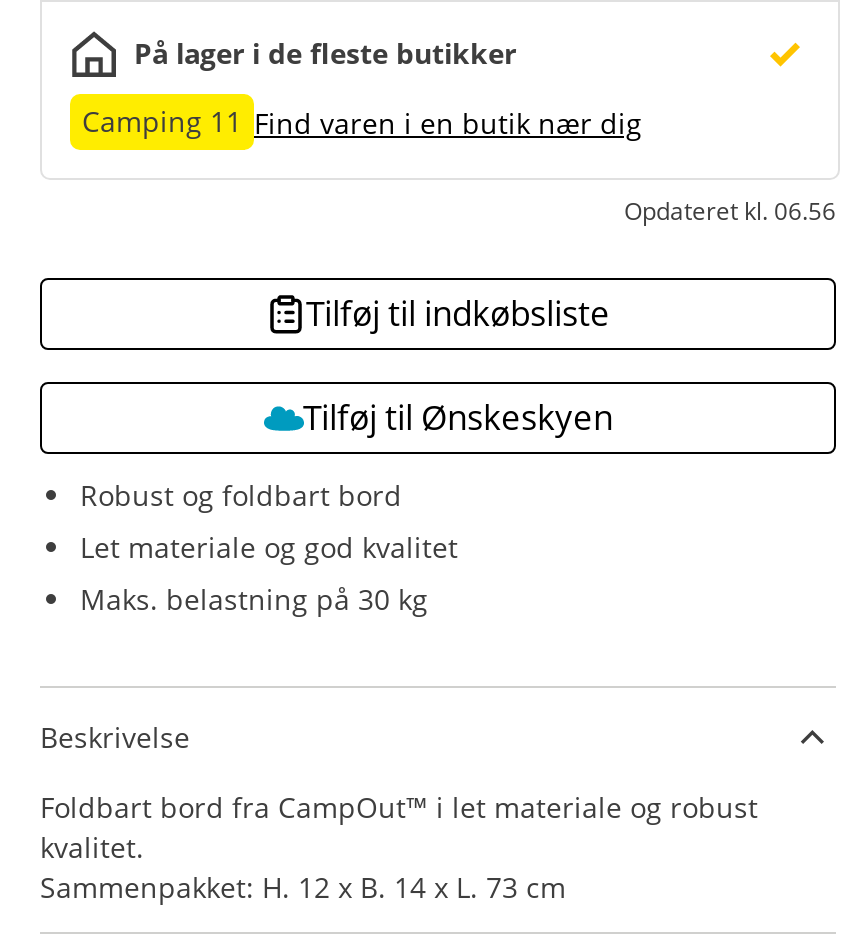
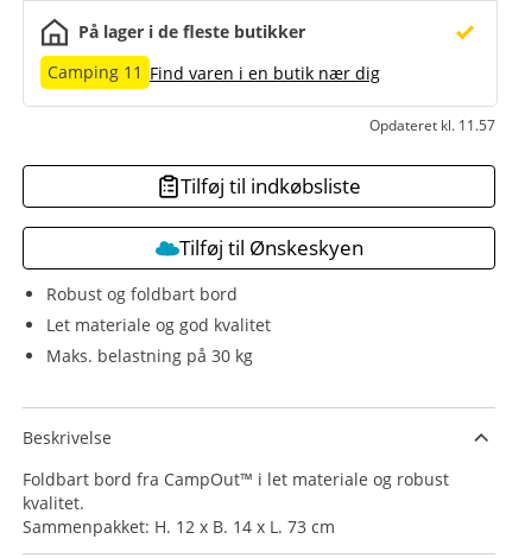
- Opdateret kl. 06.56
+ Opdateret kl. 11.57
